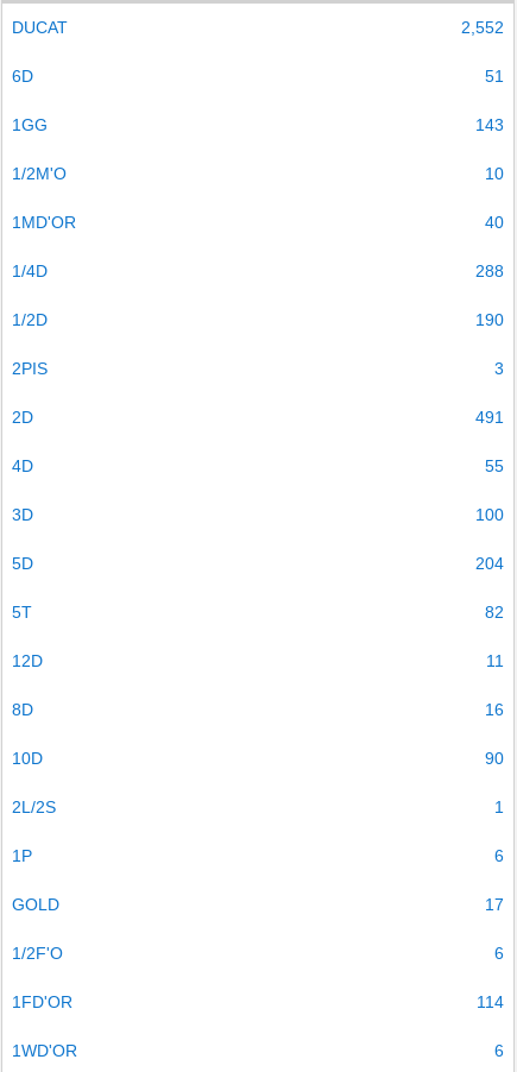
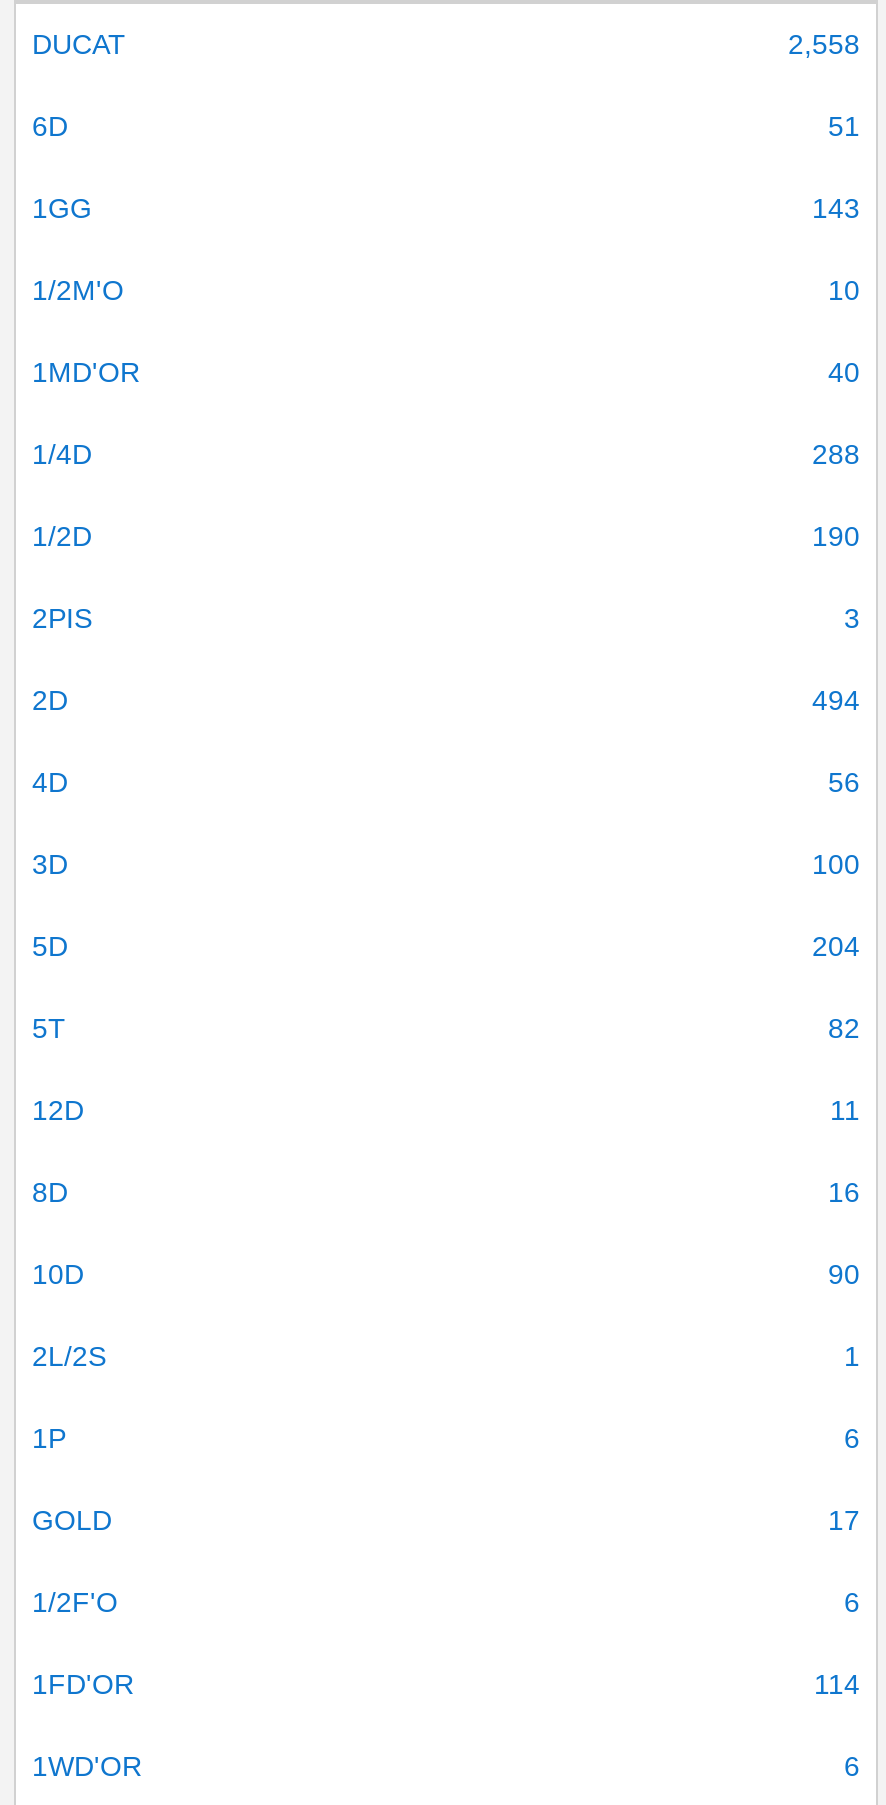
- 2,552
+ 2,558

- 491
+ 494

- 55
+ 56
